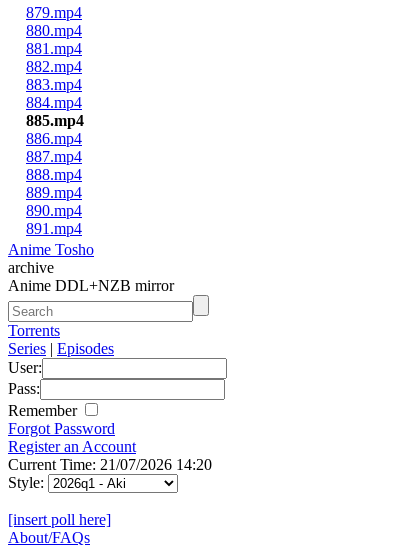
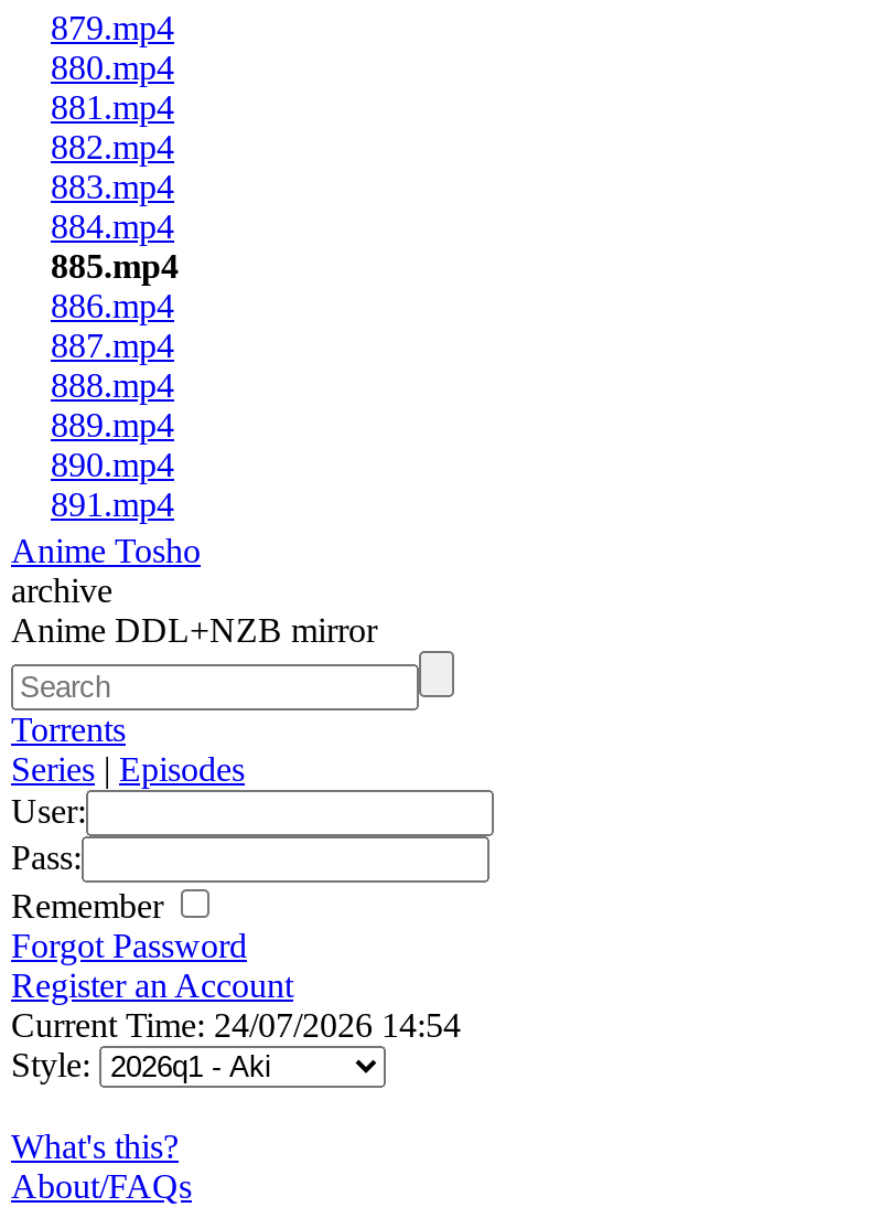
- Current Time: 21/07/2026 14:20
+ Current Time: 24/07/2026 14:54

- [insert poll here]
+ What's this?
